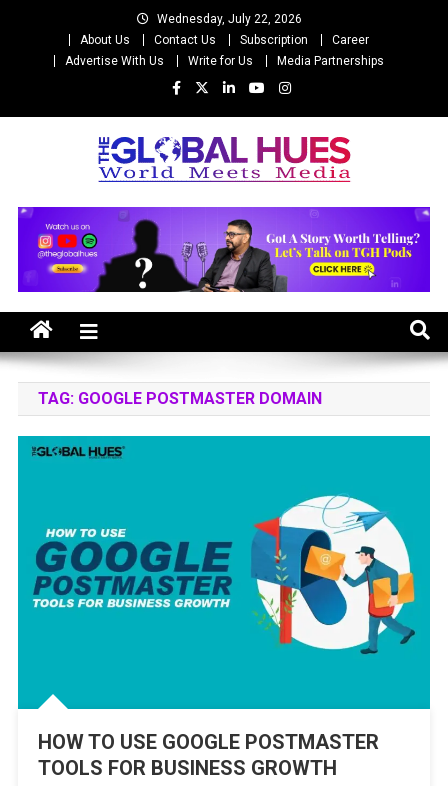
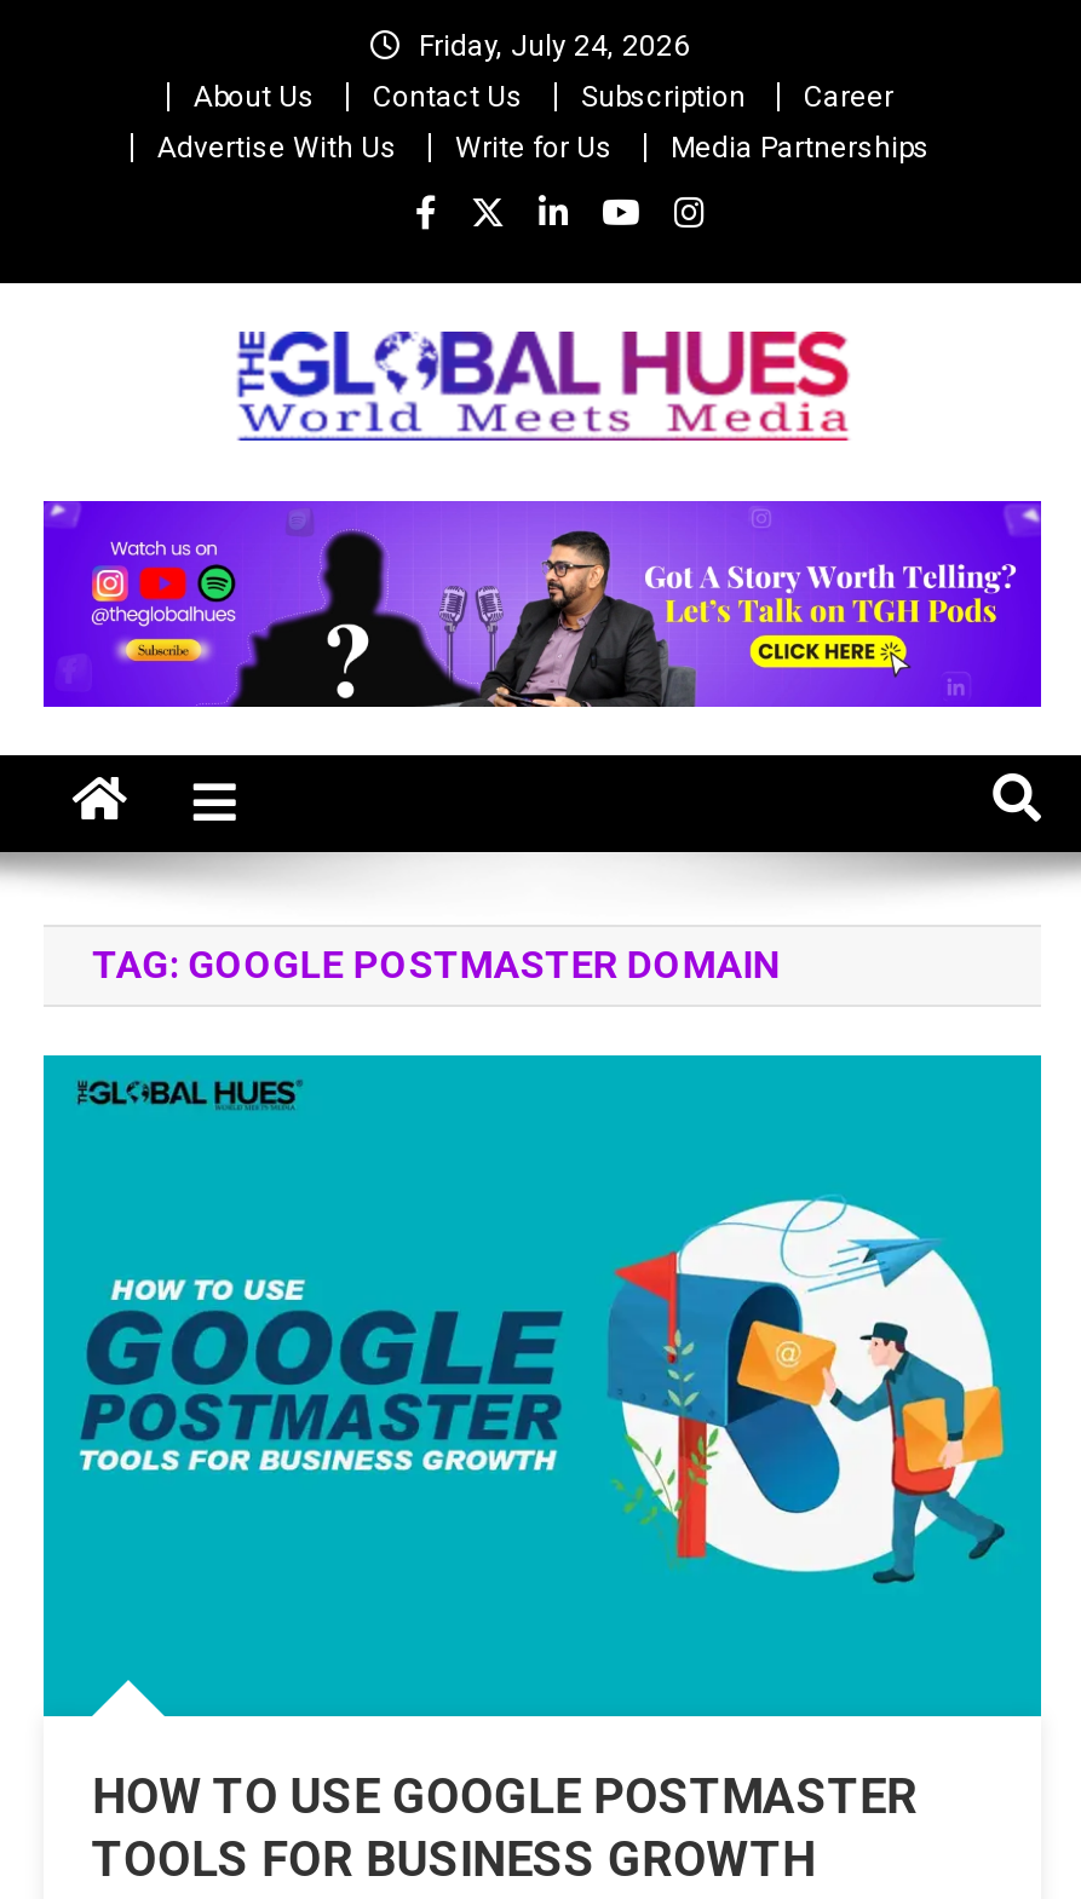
- Wednesday, July 22, 2026
+ Friday, July 24, 2026
